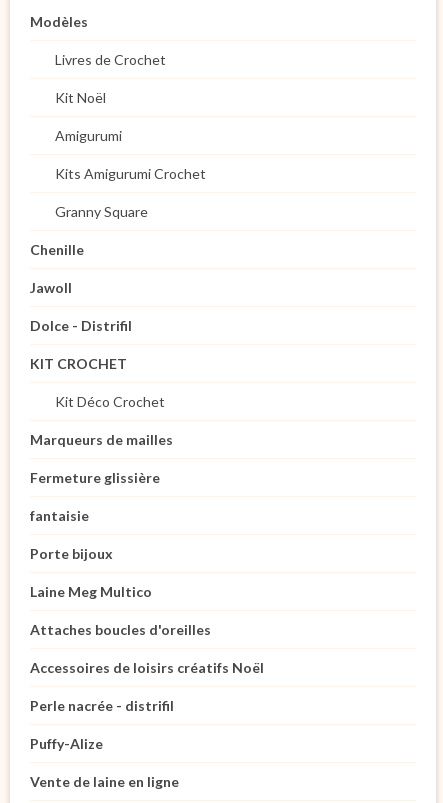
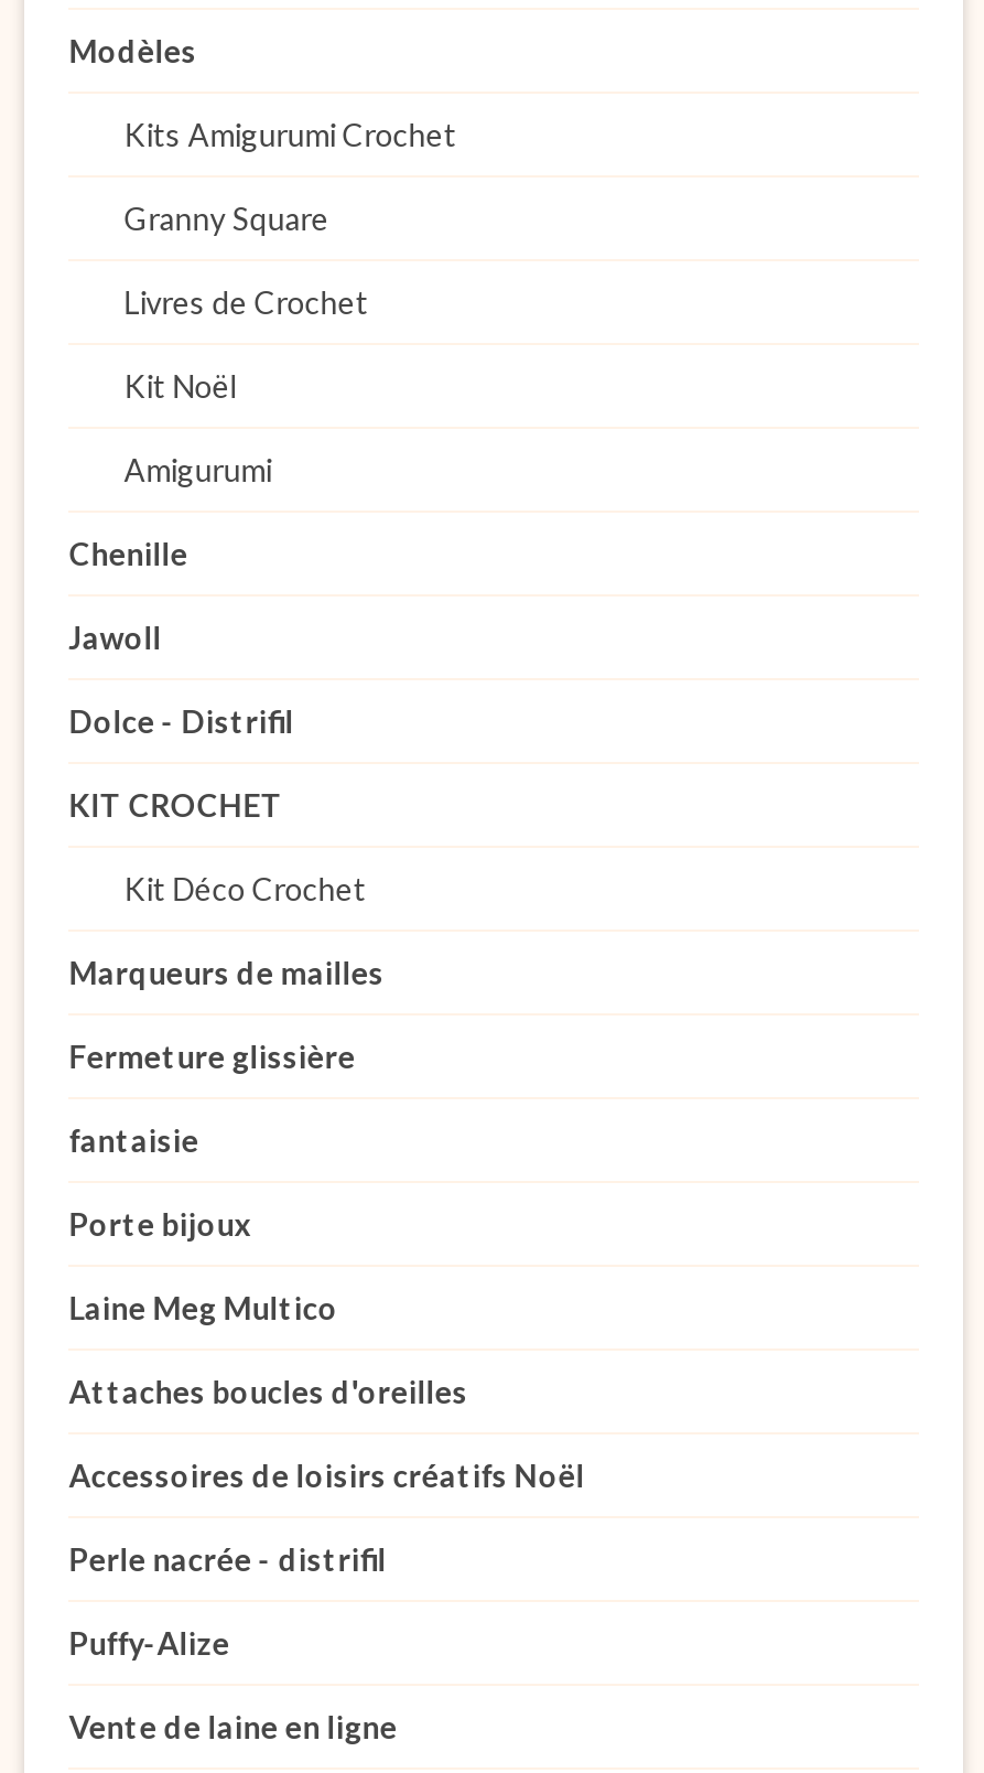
moved down: Livres de Crochet | Kit Noël | Amigurumi

moved up: Kits Amigurumi Crochet | Granny Square
